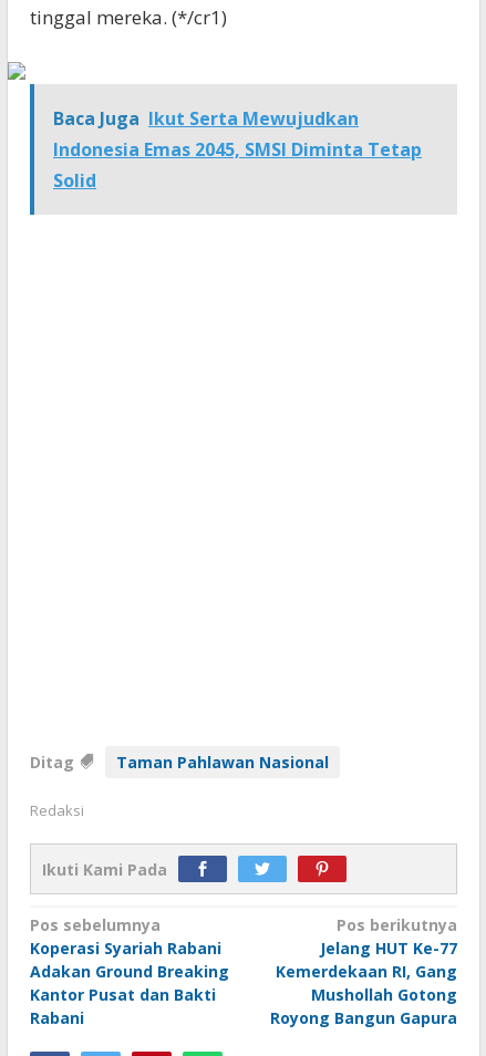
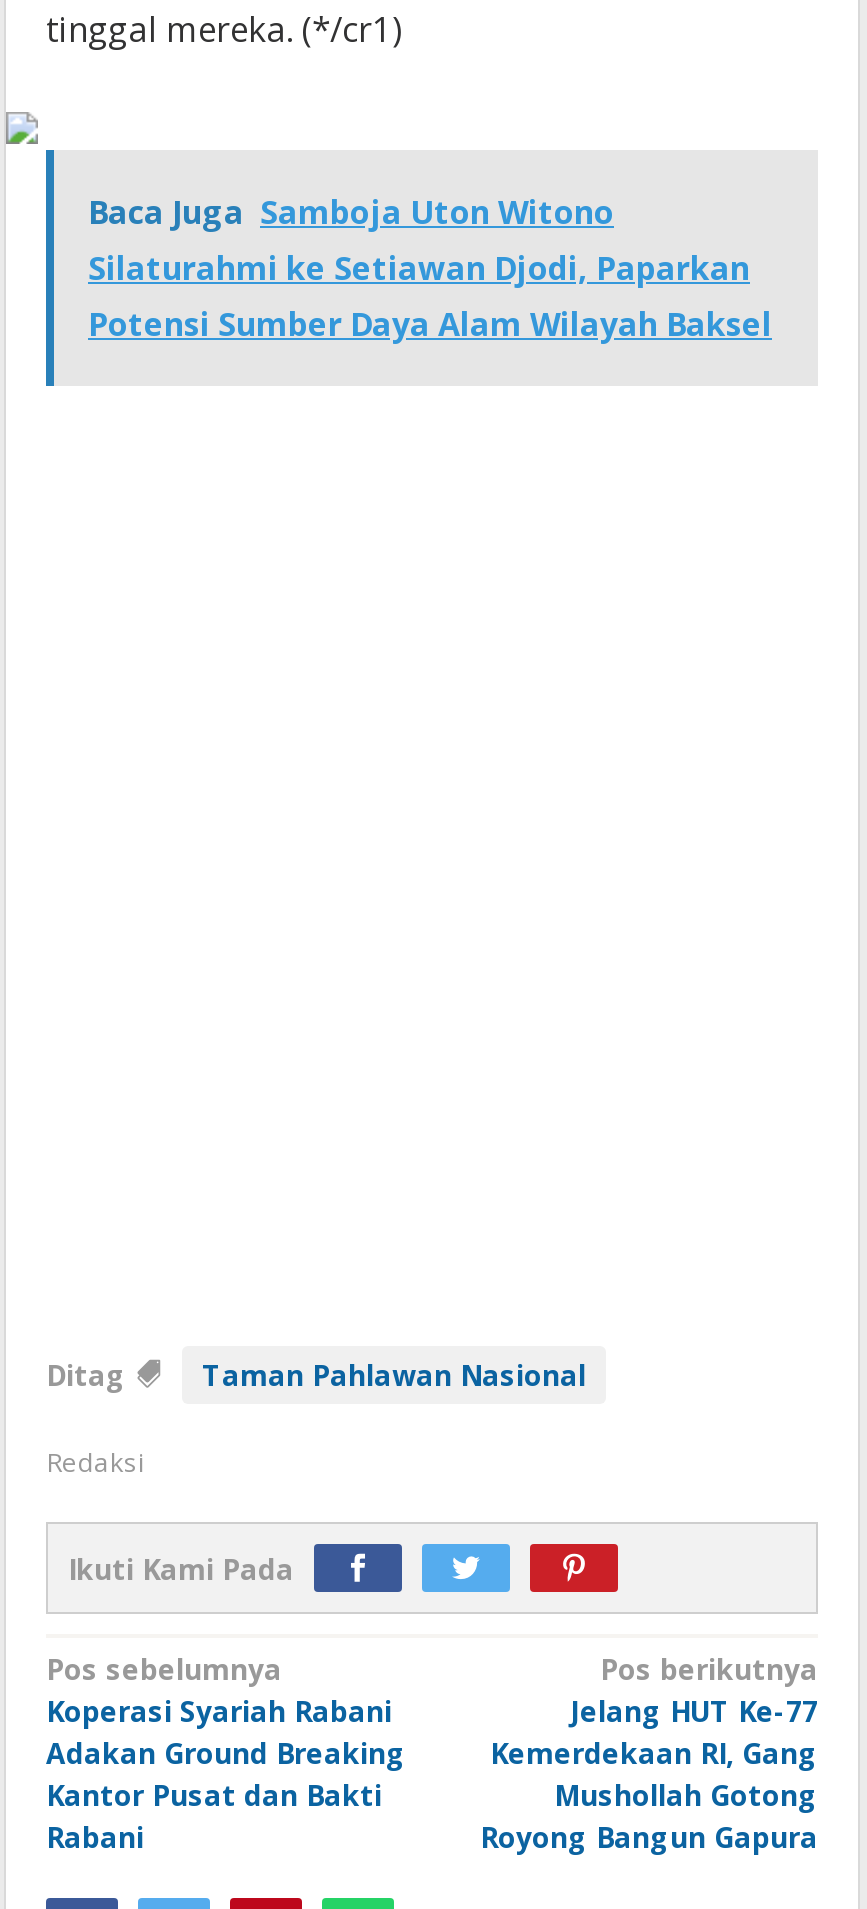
- Baca Juga Ikut Serta Mewujudkan
- Indonesia Emas 2045, SMSI Diminta Tetap
- Solid
+ Baca Juga Samboja Uton Witono
+ Silaturahmi ke Setiawan Djodi, Paparkan
+ Potensi Sumber Daya Alam Wilayah Baksel
